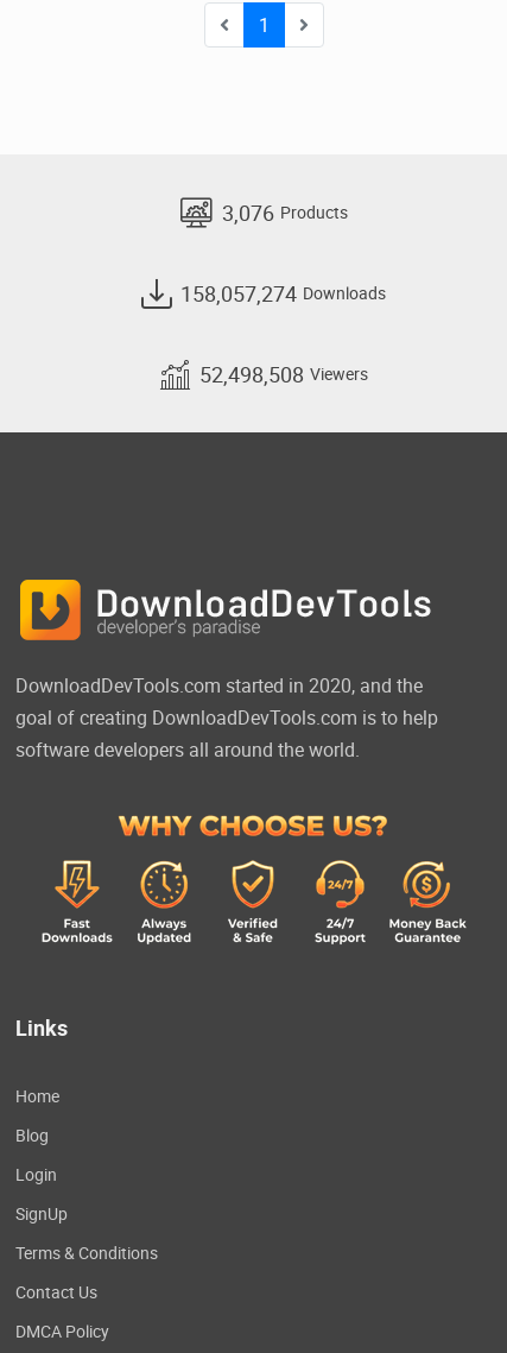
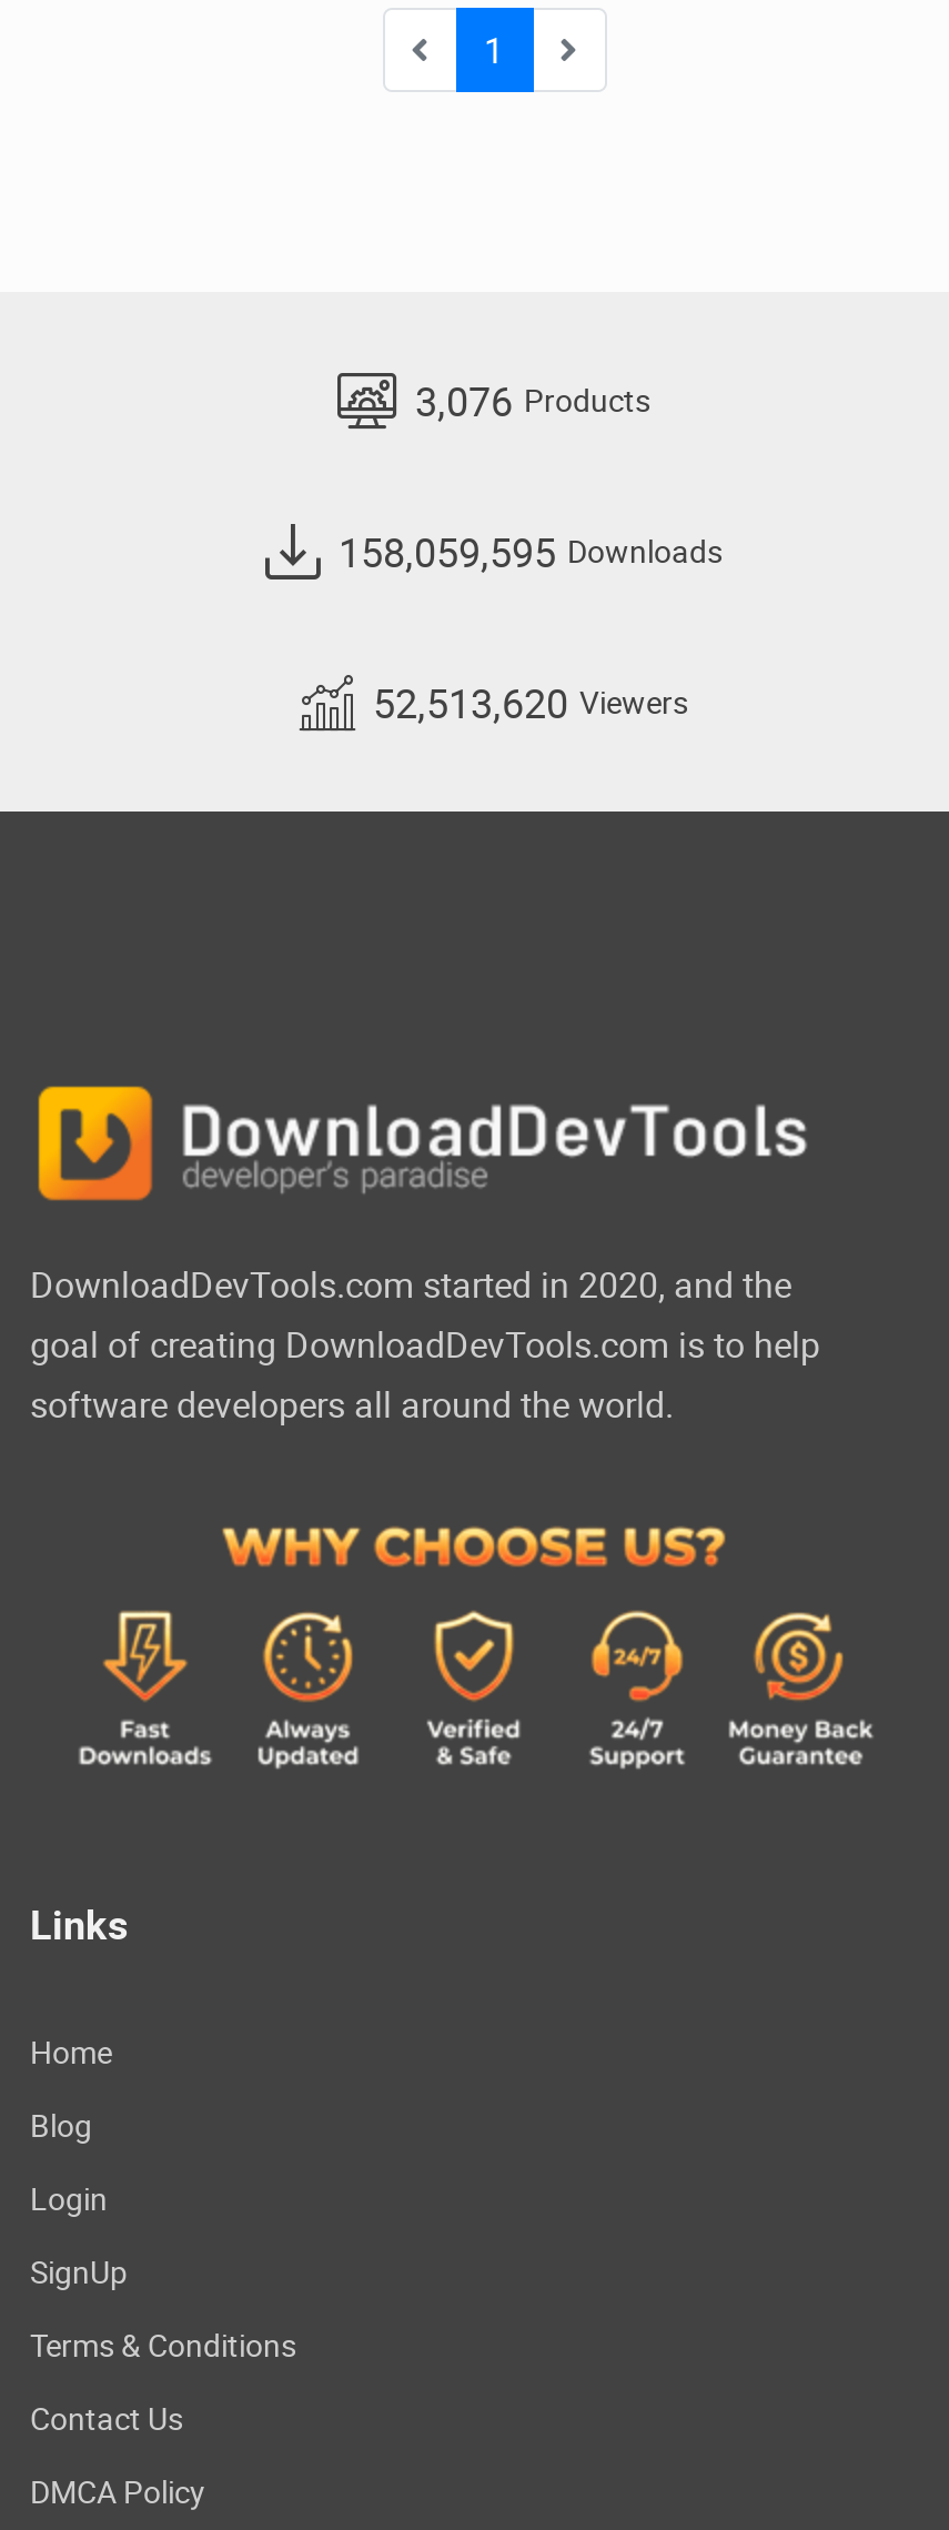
- 158,057,274 Downloads
+ 158,059,595 Downloads

- 52,498,508 Viewers
+ 52,513,620 Viewers
